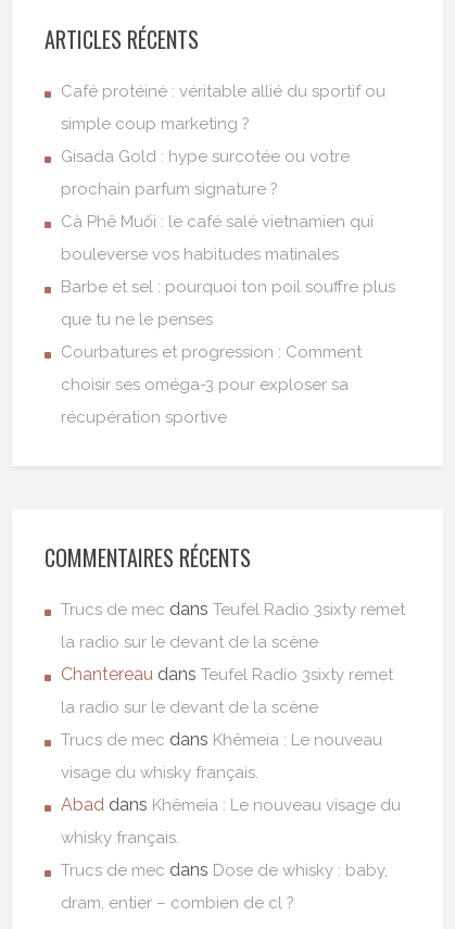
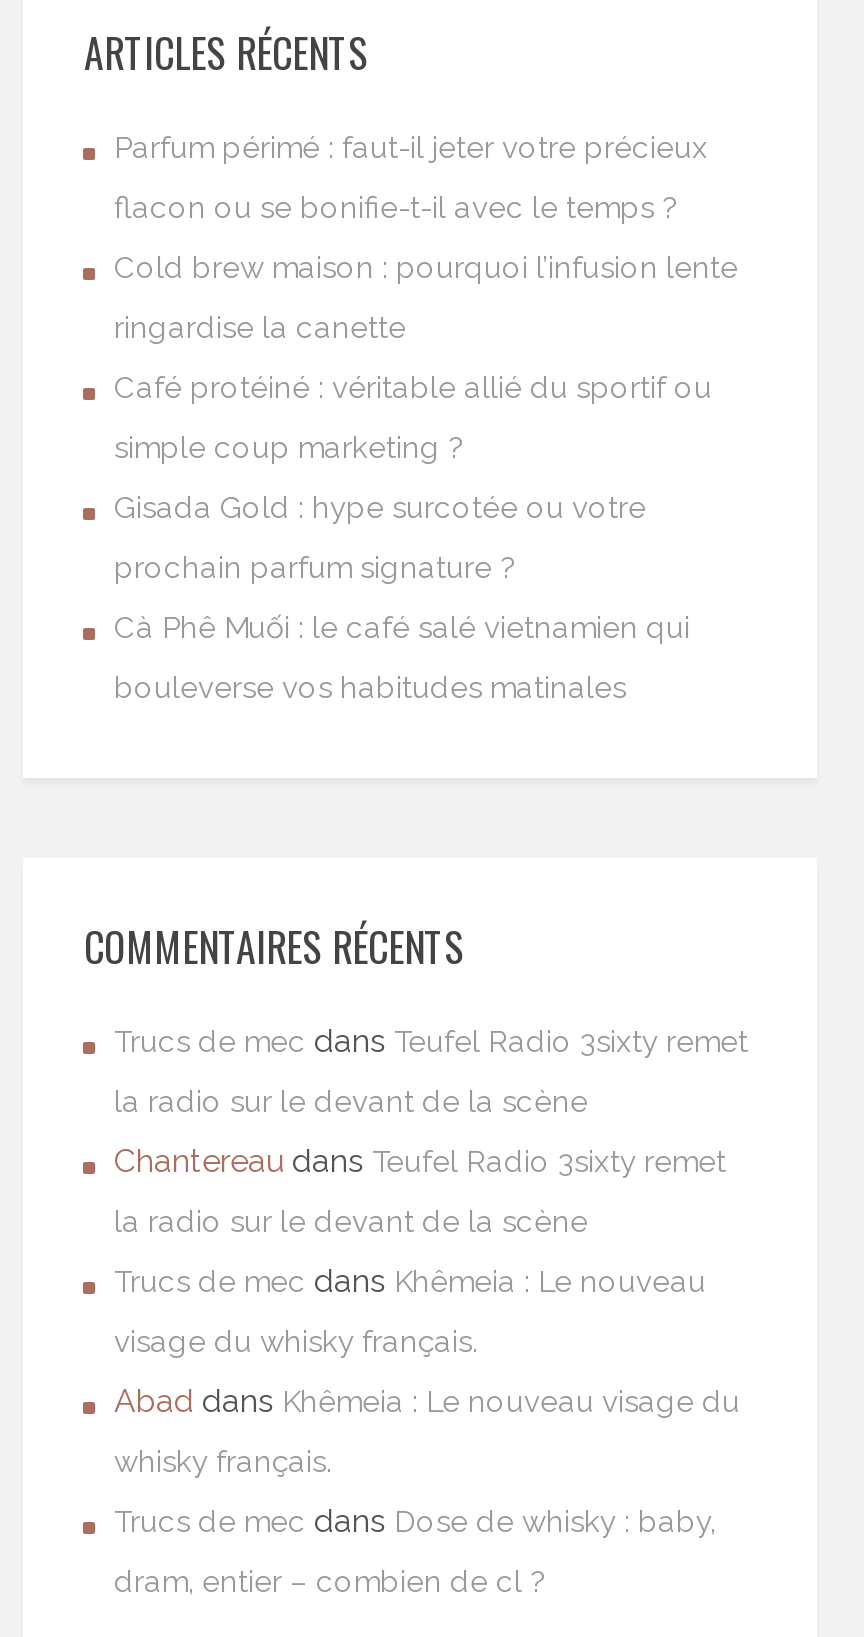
+ Parfum périmé : faut-il jeter votre précieux
+ flacon ou se bonifie-t-il avec le temps ?
+ Cold brew maison : pourquoi l’infusion lente
+ ringardise la canette

moved down: Café protéiné : véritable allié du sportif ou | simple coup marketing ? | Gisada Gold : hype surcotée ou votre | prochain parfum signature ? | Cà Phê Muối : le café salé vietnamien qui | bouleverse vos habitudes matinales

- Barbe et sel : pourquoi ton poil souffre plus
- que tu ne le penses
- Courbatures et progression : Comment
- choisir ses oméga-3 pour exploser sa
- récupération sportive
